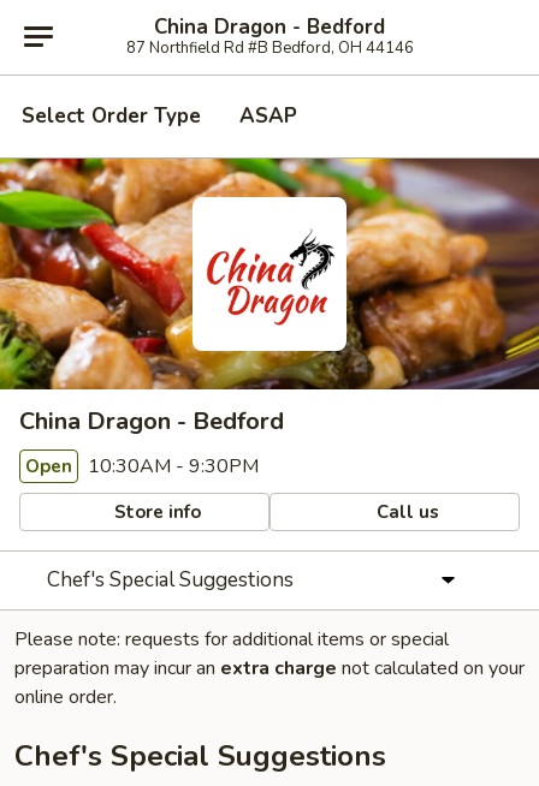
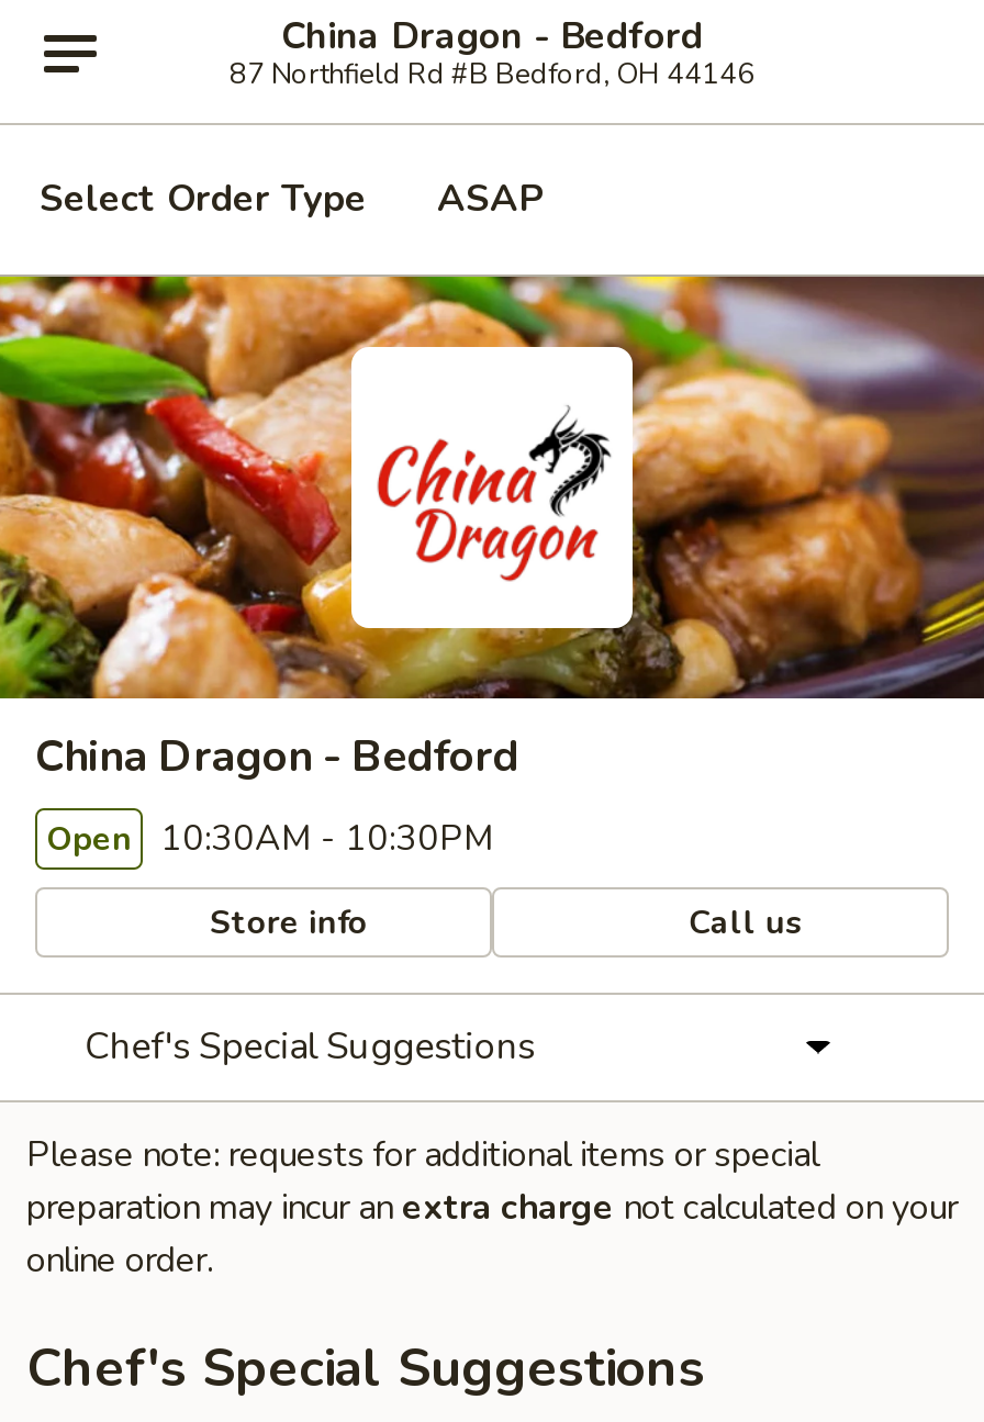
- Open 10:30AM - 9:30PM
+ Open 10:30AM - 10:30PM
